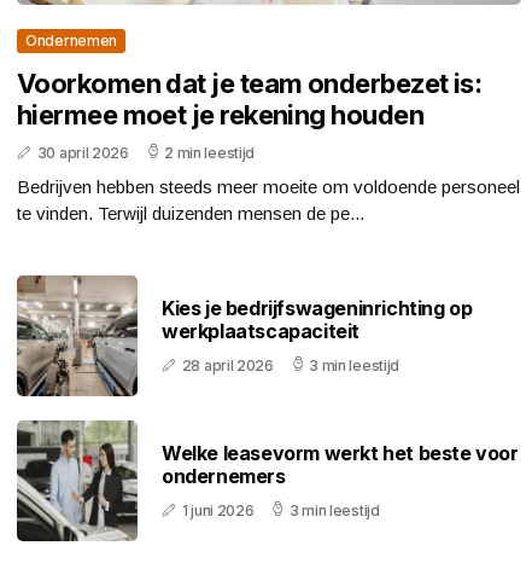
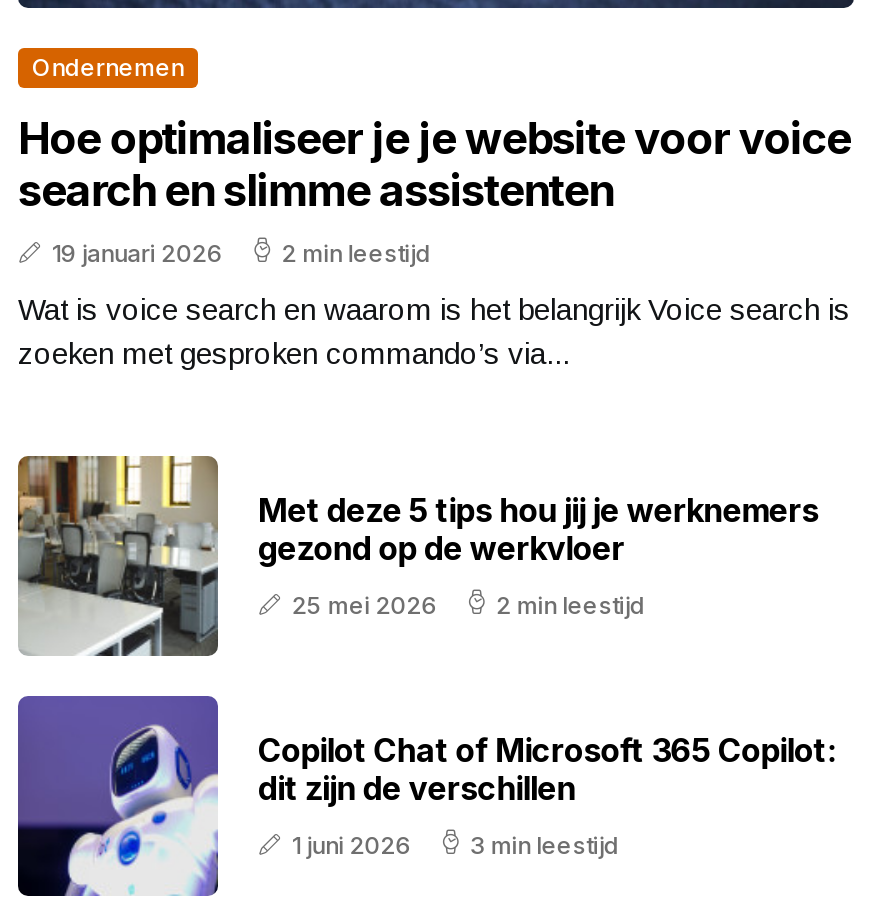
- Voorkomen dat je team onderbezet is:
- hiermee moet je rekening houden
- 30 april 2026
+ Hoe optimaliseer je je website voor voice
+ search en slimme assistenten
+ 19 januari 2026

- Bedrijven hebben steeds meer moeite om voldoende personeel
- te vinden. Terwijl duizenden mensen de pe...
+ Wat is voice search en waarom is het belangrijk Voice search is
+ zoeken met gesproken commando’s via...

- [image]
- Kies je bedrijfswageninrichting op
- werkplaatscapaciteit
+ [image]
+ Met deze 5 tips hou jij je werknemers
+ gezond op de werkvloer

- 28 april 2026
- 3 min leestijd
+ 25 mei 2026
+ 2 min leestijd

- [image]
- Welke leasevorm werkt het beste voor
- ondernemers
+ [image]
+ Copilot Chat of Microsoft 365 Copilot:
+ dit zijn de verschillen
